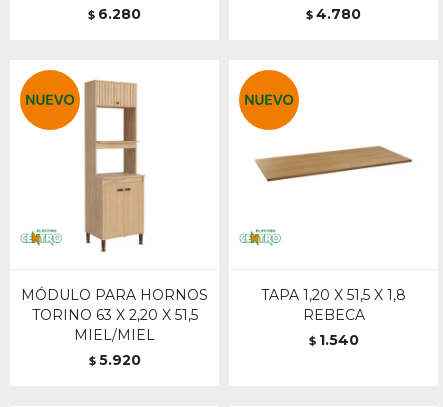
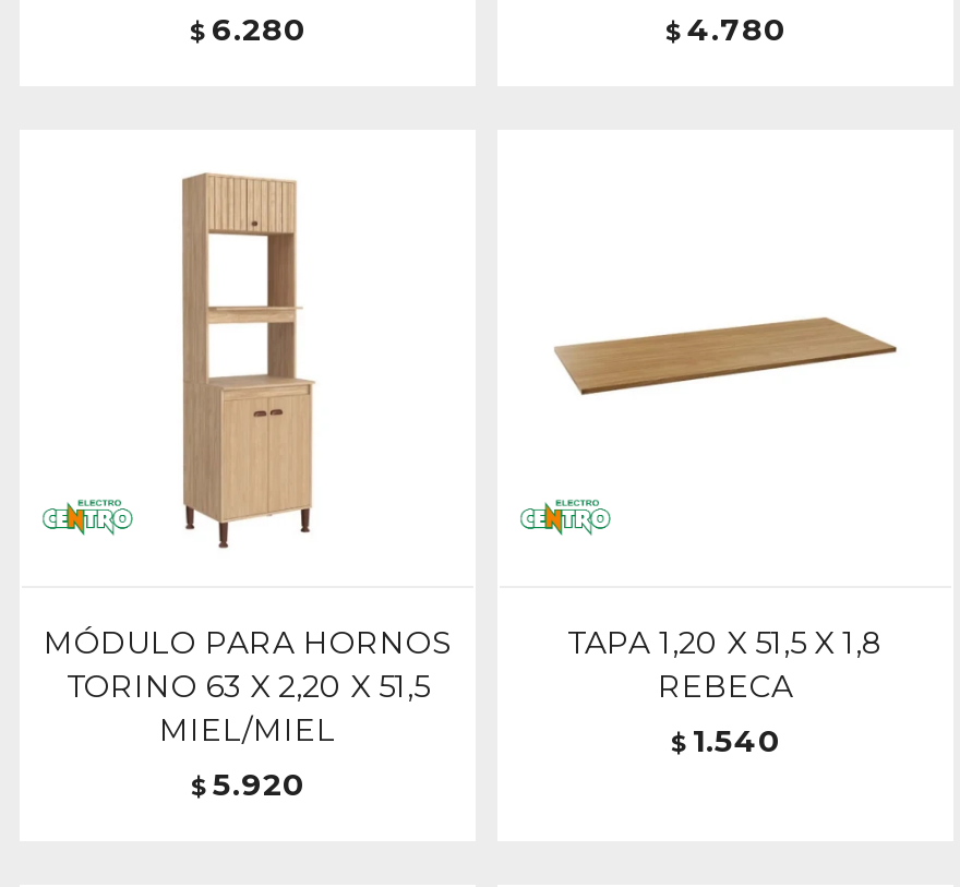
- [image]

- [image]
